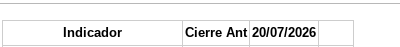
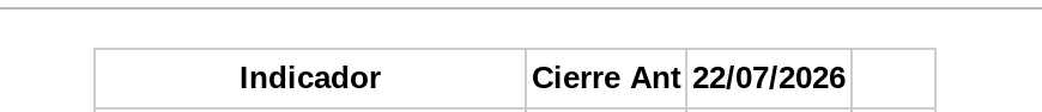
- Cierre Ant 20/07/2026
+ Cierre Ant 22/07/2026
